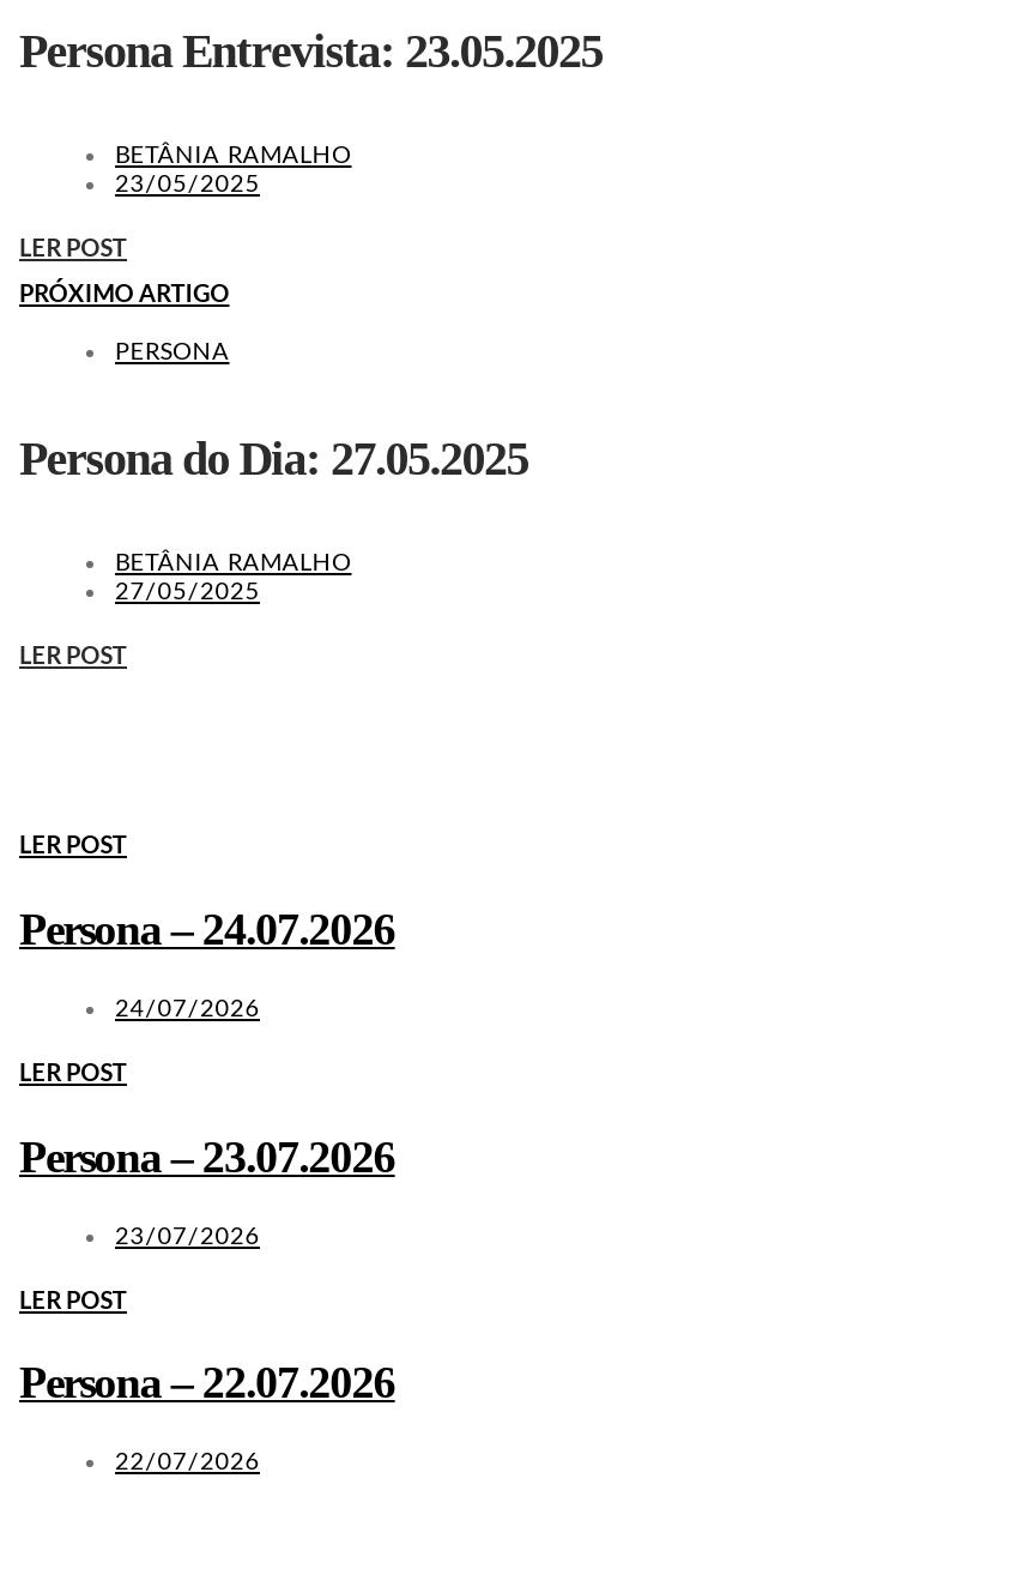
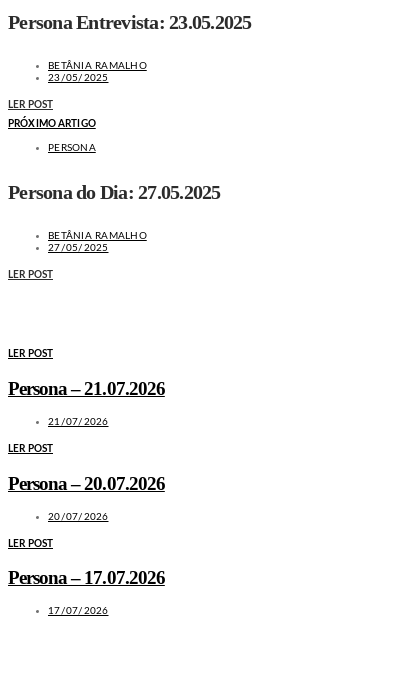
- Persona – 24.07.2026
+ Persona – 21.07.2026

- 24/07/2026
+ 21/07/2026

- Persona – 23.07.2026
+ Persona – 20.07.2026

- 23/07/2026
+ 20/07/2026

- Persona – 22.07.2026
+ Persona – 17.07.2026

- 22/07/2026
+ 17/07/2026
